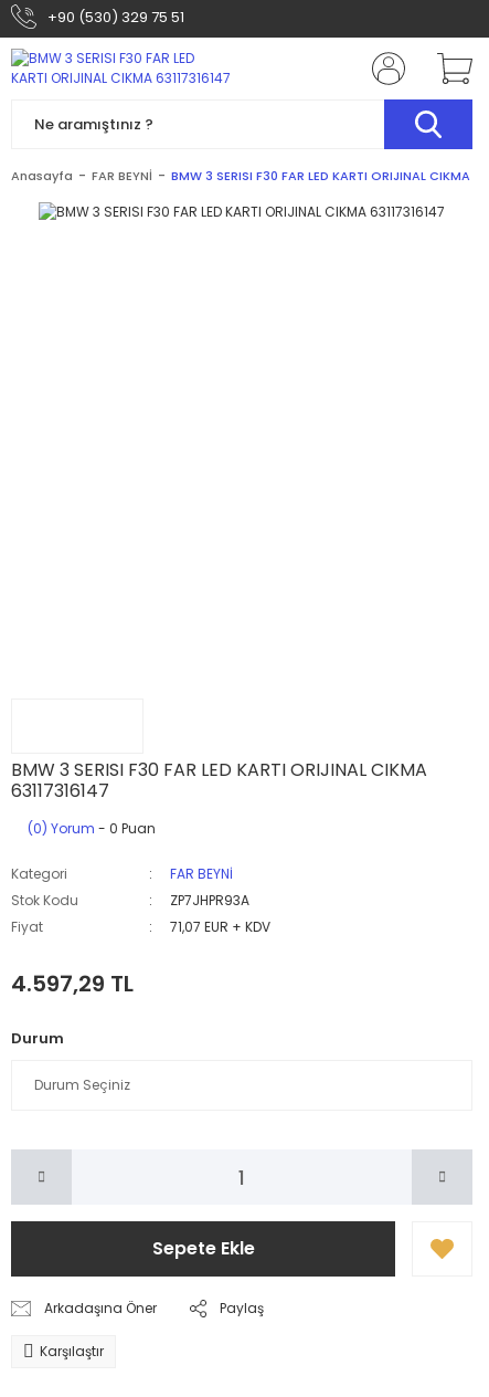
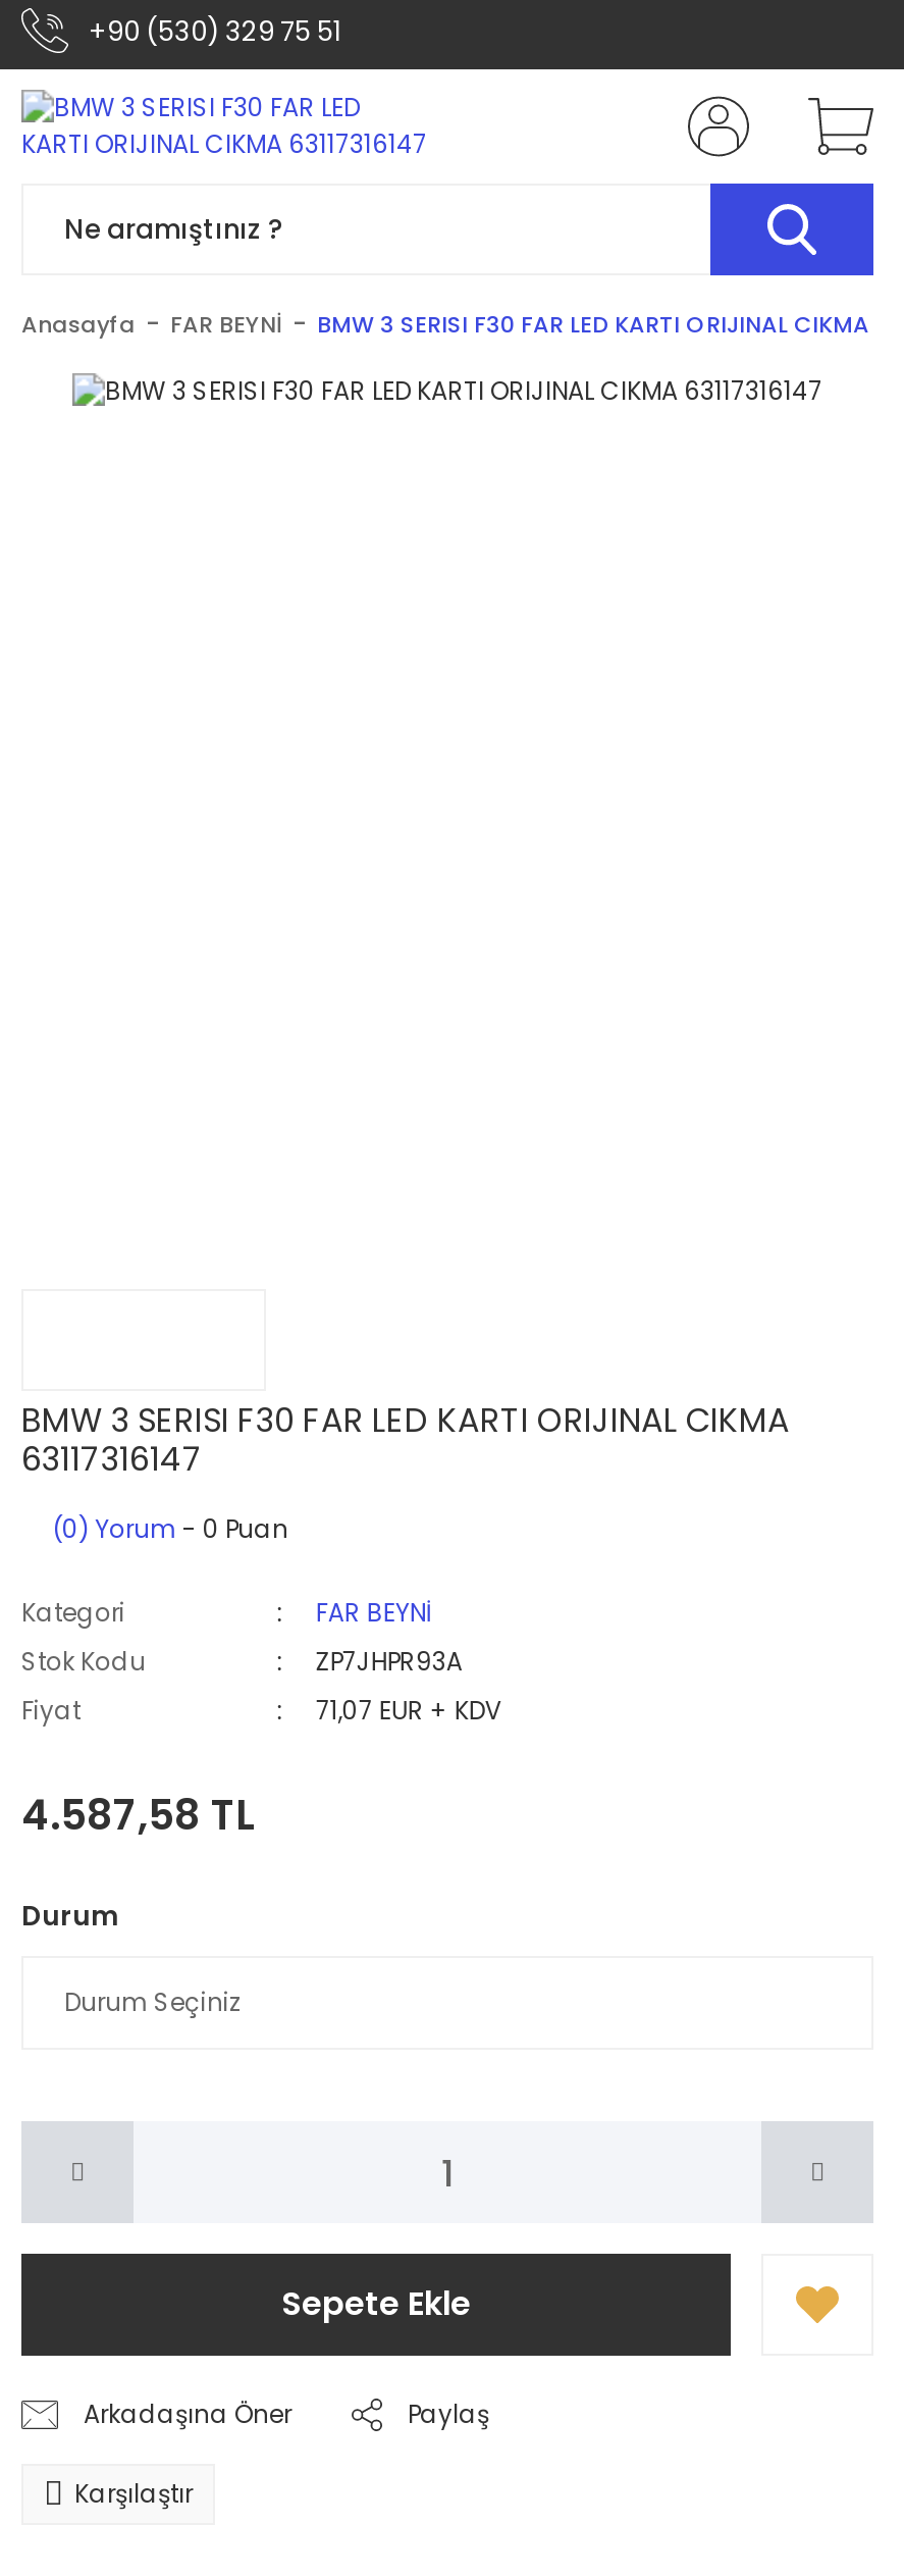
- 4.597,29 TL
+ 4.587,58 TL
